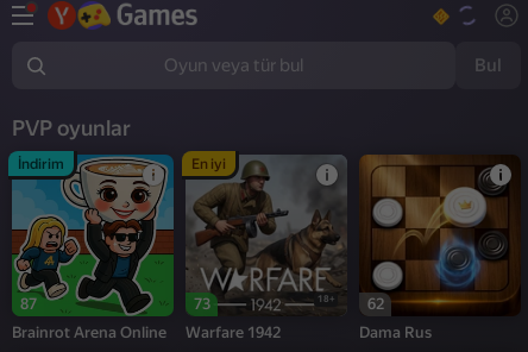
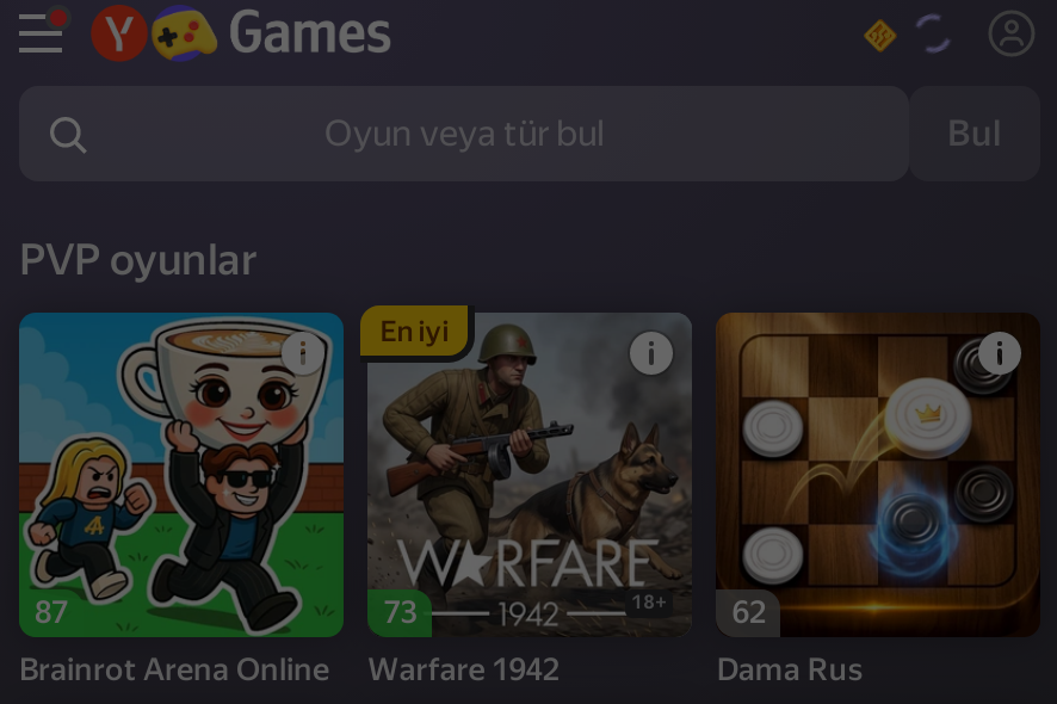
- İndirim
